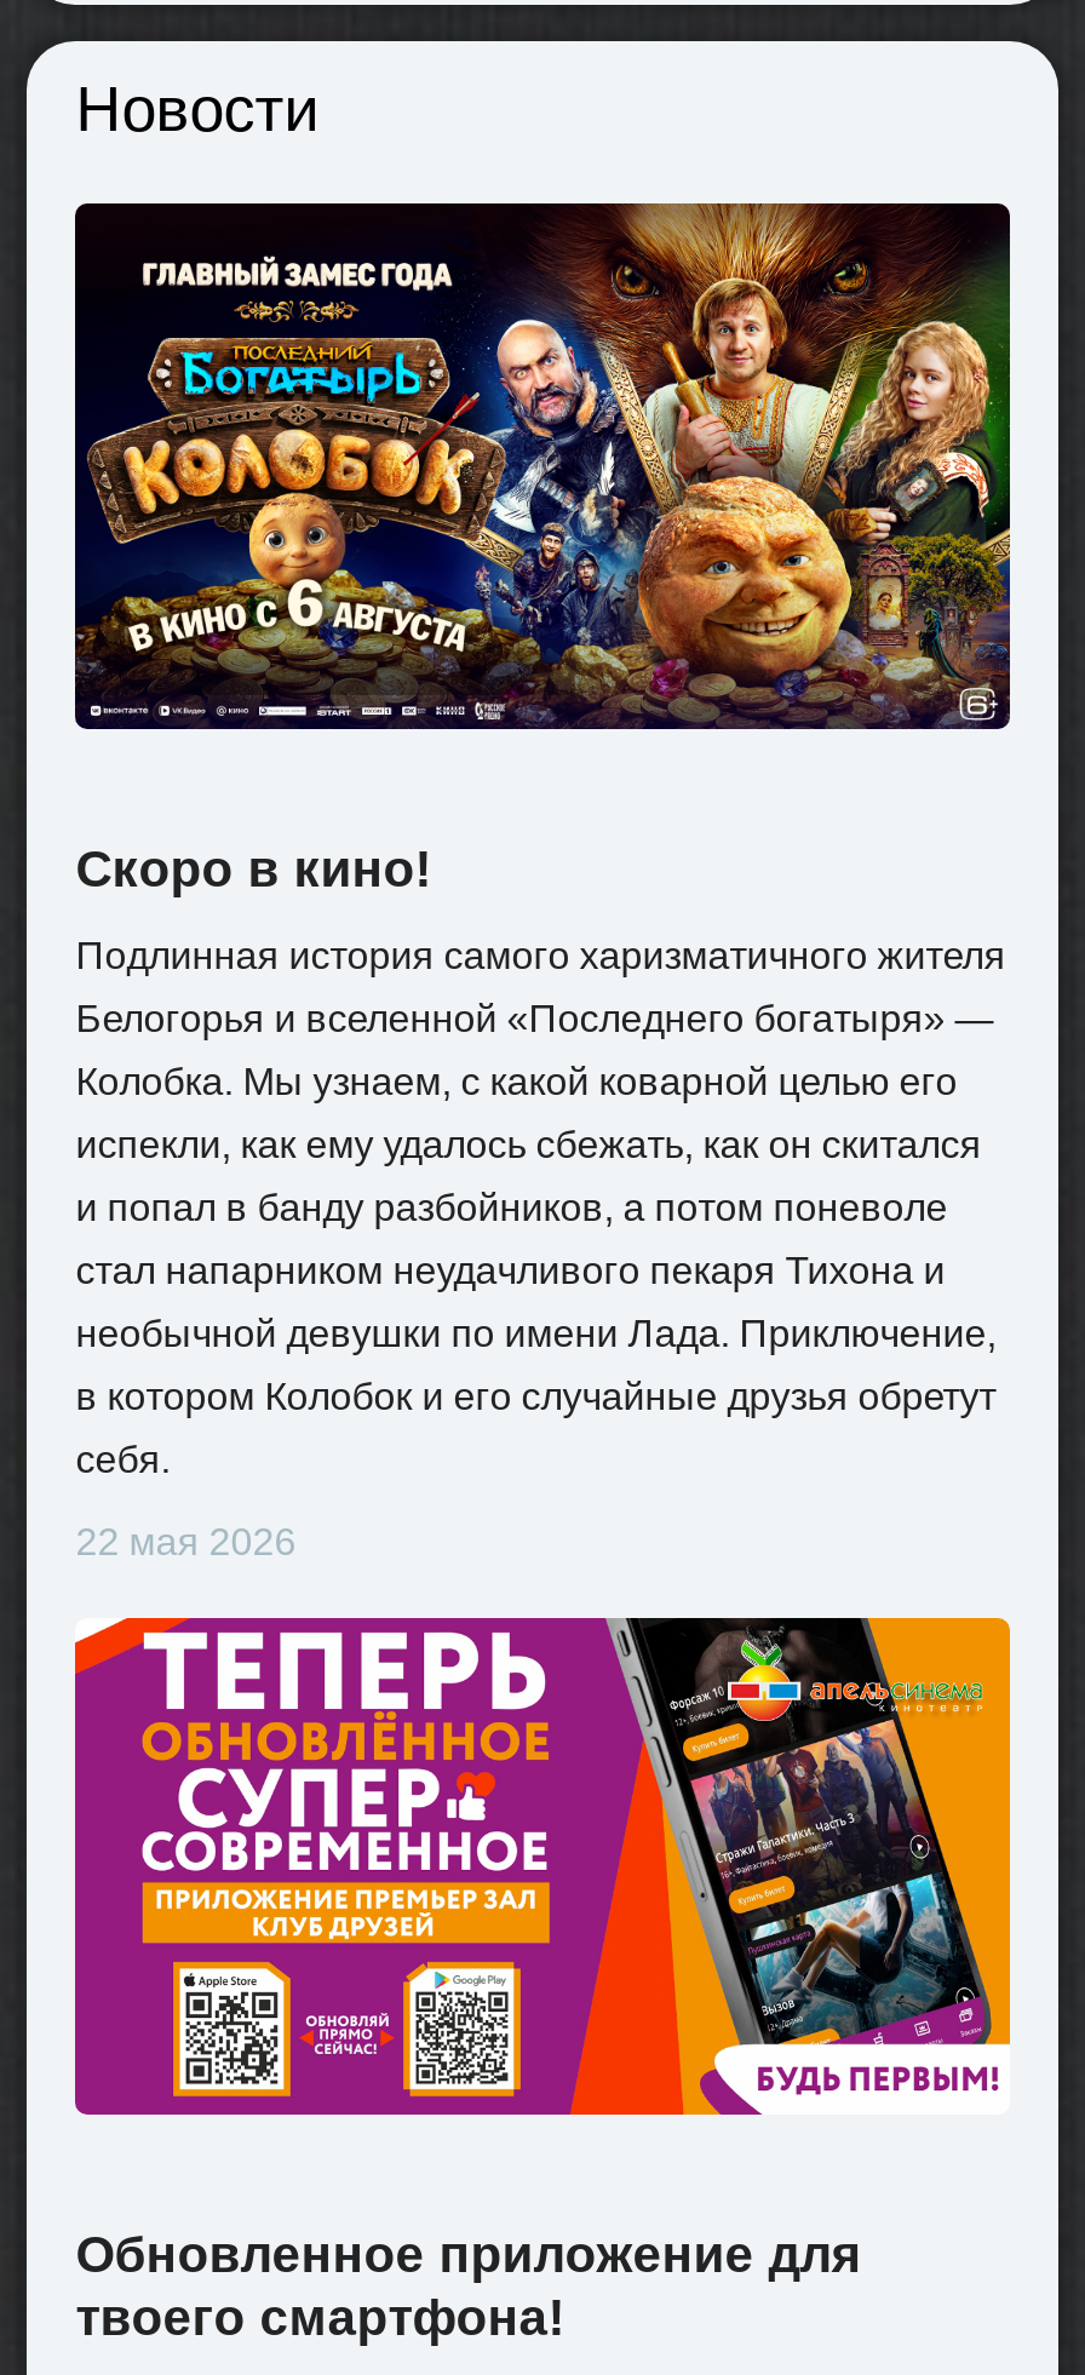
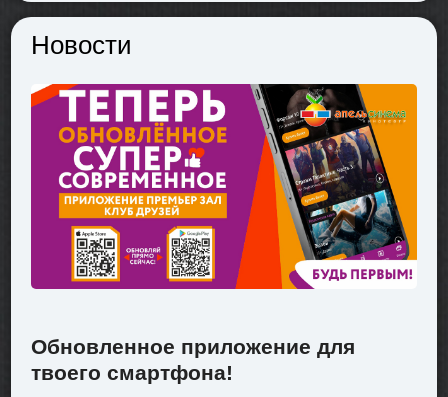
- [image]

- Скоро в кино!
- Подлинная история самого харизматичного жителя
- Белогорья и вселенной «Последнего богатыря» —
- Колобка. Мы узнаем, с какой коварной целью его
- испекли, как ему удалось сбежать, как он скитался
- и попал в банду разбойников, а потом поневоле
- стал напарником неудачливого пекаря Тихона и
- необычной девушки по имени Лада. Приключение,
- в котором Колобок и его случайные друзья обретут
- себя.
- 22 мая 2026
